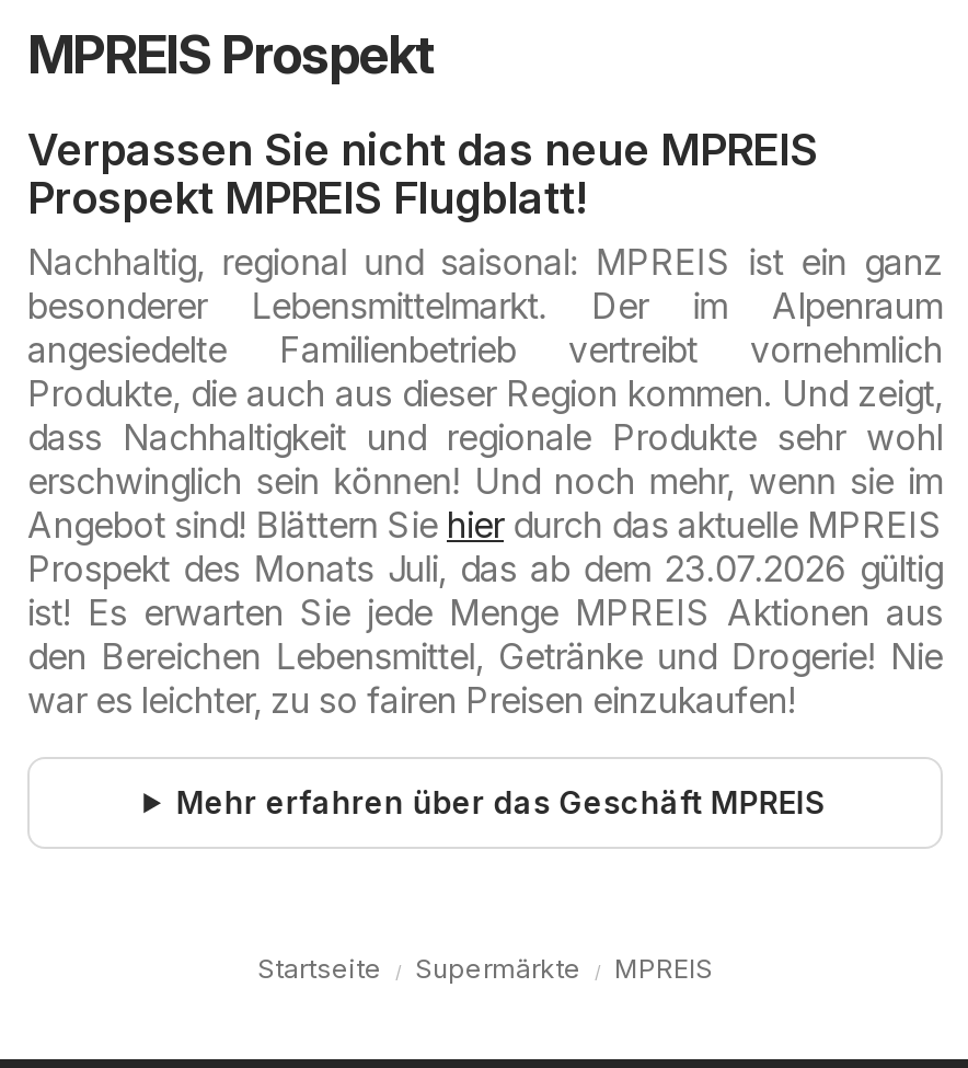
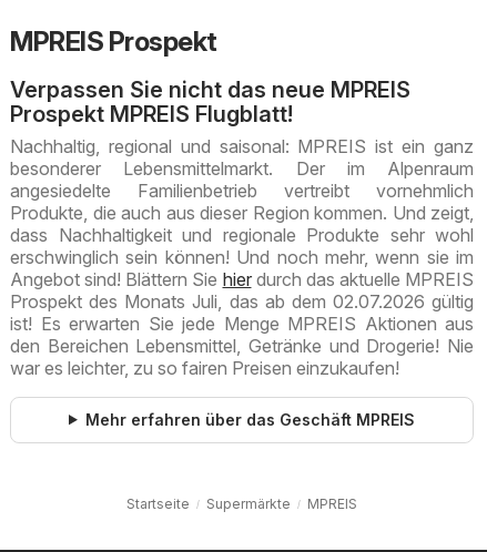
- Prospekt des Monats Juli, das ab dem 23.07.2026 gültig
+ Prospekt des Monats Juli, das ab dem 02.07.2026 gültig
